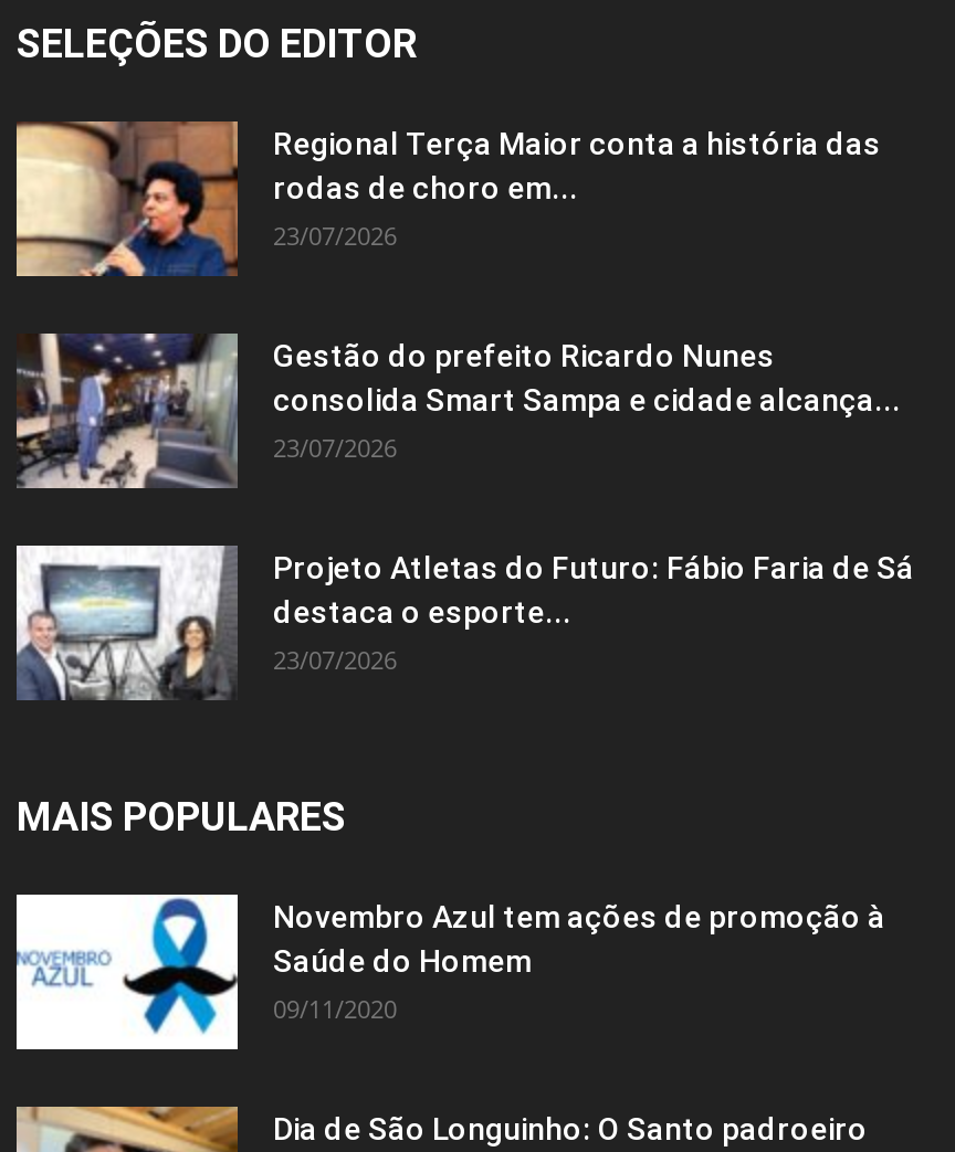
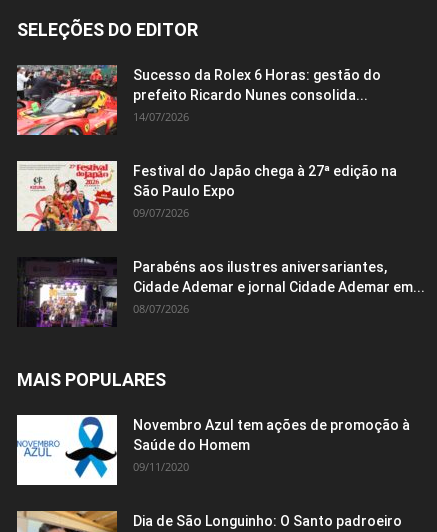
- [image]
- Regional Terça Maior conta a história das
- rodas de choro em...
- 23/07/2026
+ [image]
+ Sucesso da Rolex 6 Horas: gestão do
+ prefeito Ricardo Nunes consolida...
+ 14/07/2026

- [image]
- Gestão do prefeito Ricardo Nunes
- consolida Smart Sampa e cidade alcança...
- 23/07/2026
+ [image]
+ Festival do Japão chega à 27ª edição na
+ São Paulo Expo
+ 09/07/2026

- [image]
- Projeto Atletas do Futuro: Fábio Faria de Sá
- destaca o esporte...
- 23/07/2026
+ [image]
+ Parabéns aos ilustres aniversariantes,
+ Cidade Ademar e jornal Cidade Ademar em...
+ 08/07/2026
